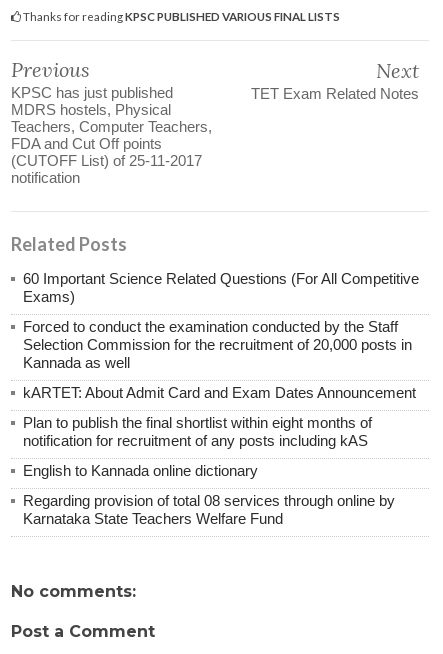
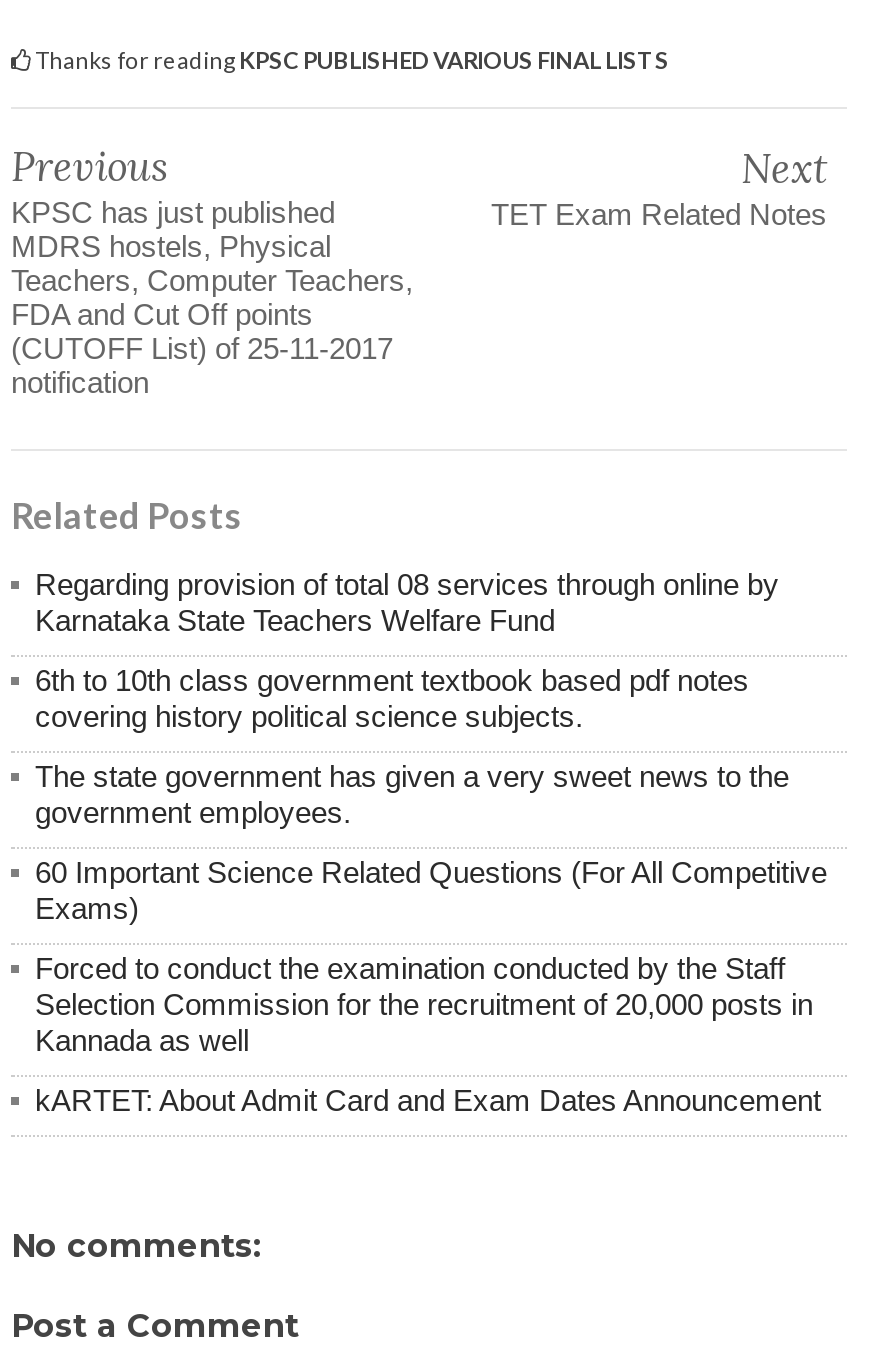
+ 6th to 10th class government textbook based pdf notes
+ covering history political science subjects.
+ The state government has given a very sweet news to the
+ government employees.

moved down: 60 Important Science Related Questions (For All Competitive | Exams) | Forced to conduct the examination conducted by the Staff | Selection Commission for the recruitment of 20,000 posts in | Kannada as well | kARTET: About Admit Card and Exam Dates Announcement

- Plan to publish the final shortlist within eight months of
- notification for recruitment of any posts including kAS
- English to Kannada online dictionary

moved up: Regarding provision of total 08 services through online by | Karnataka State Teachers Welfare Fund
